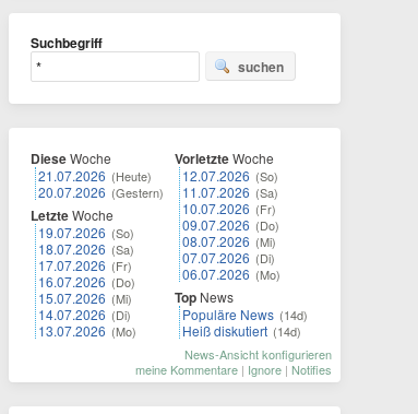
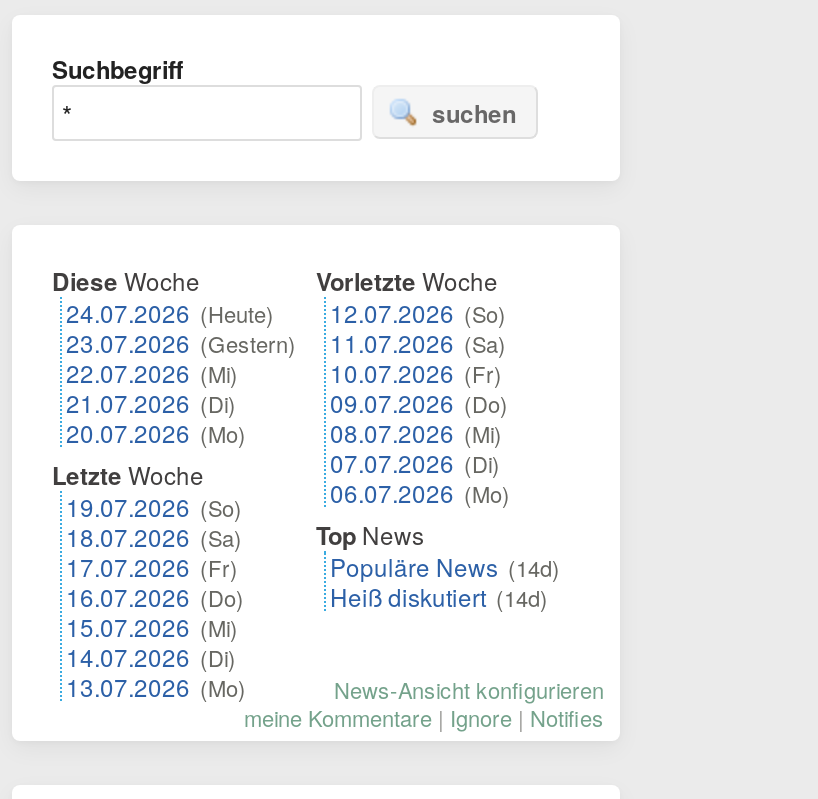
- 21.07.2026 (Heute)
- 20.07.2026 (Gestern)
+ 24.07.2026 (Heute)
+ 23.07.2026 (Gestern)
+ 22.07.2026 (Mi)
+ 21.07.2026 (Di)
+ 20.07.2026 (Mo)

moved down: Letzte Woche | 19.07.2026 (So) | 18.07.2026 (Sa) | 17.07.2026 (Fr) | 16.07.2026 (Do) | 15.07.2026 (Mi) | 14.07.2026 (Di) | 13.07.2026 (Mo)
